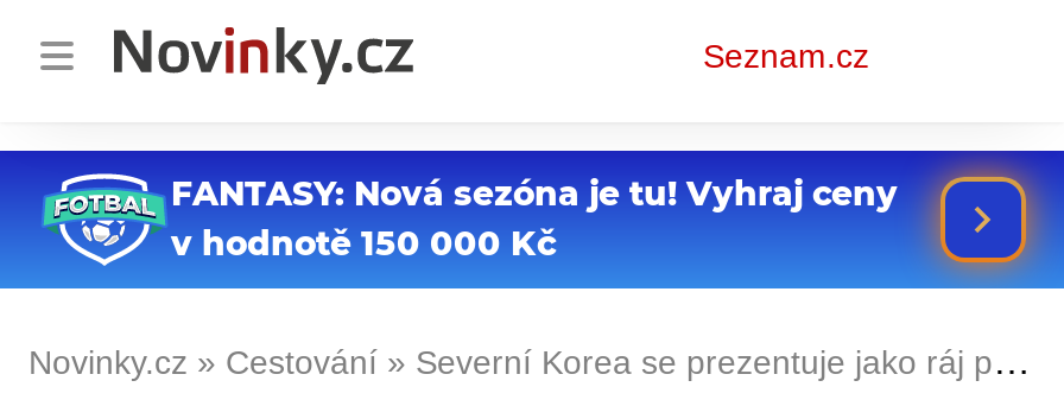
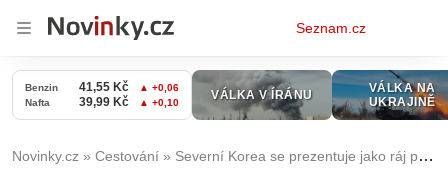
- [image]
+ [image]
